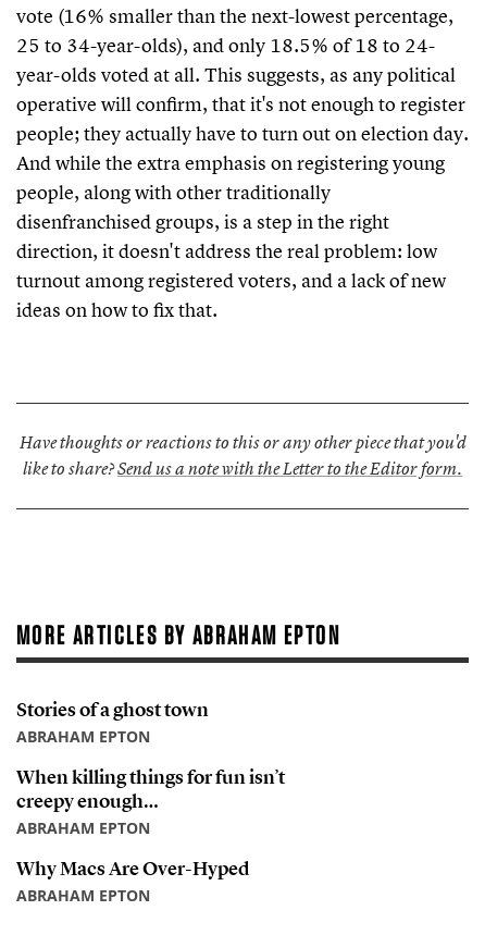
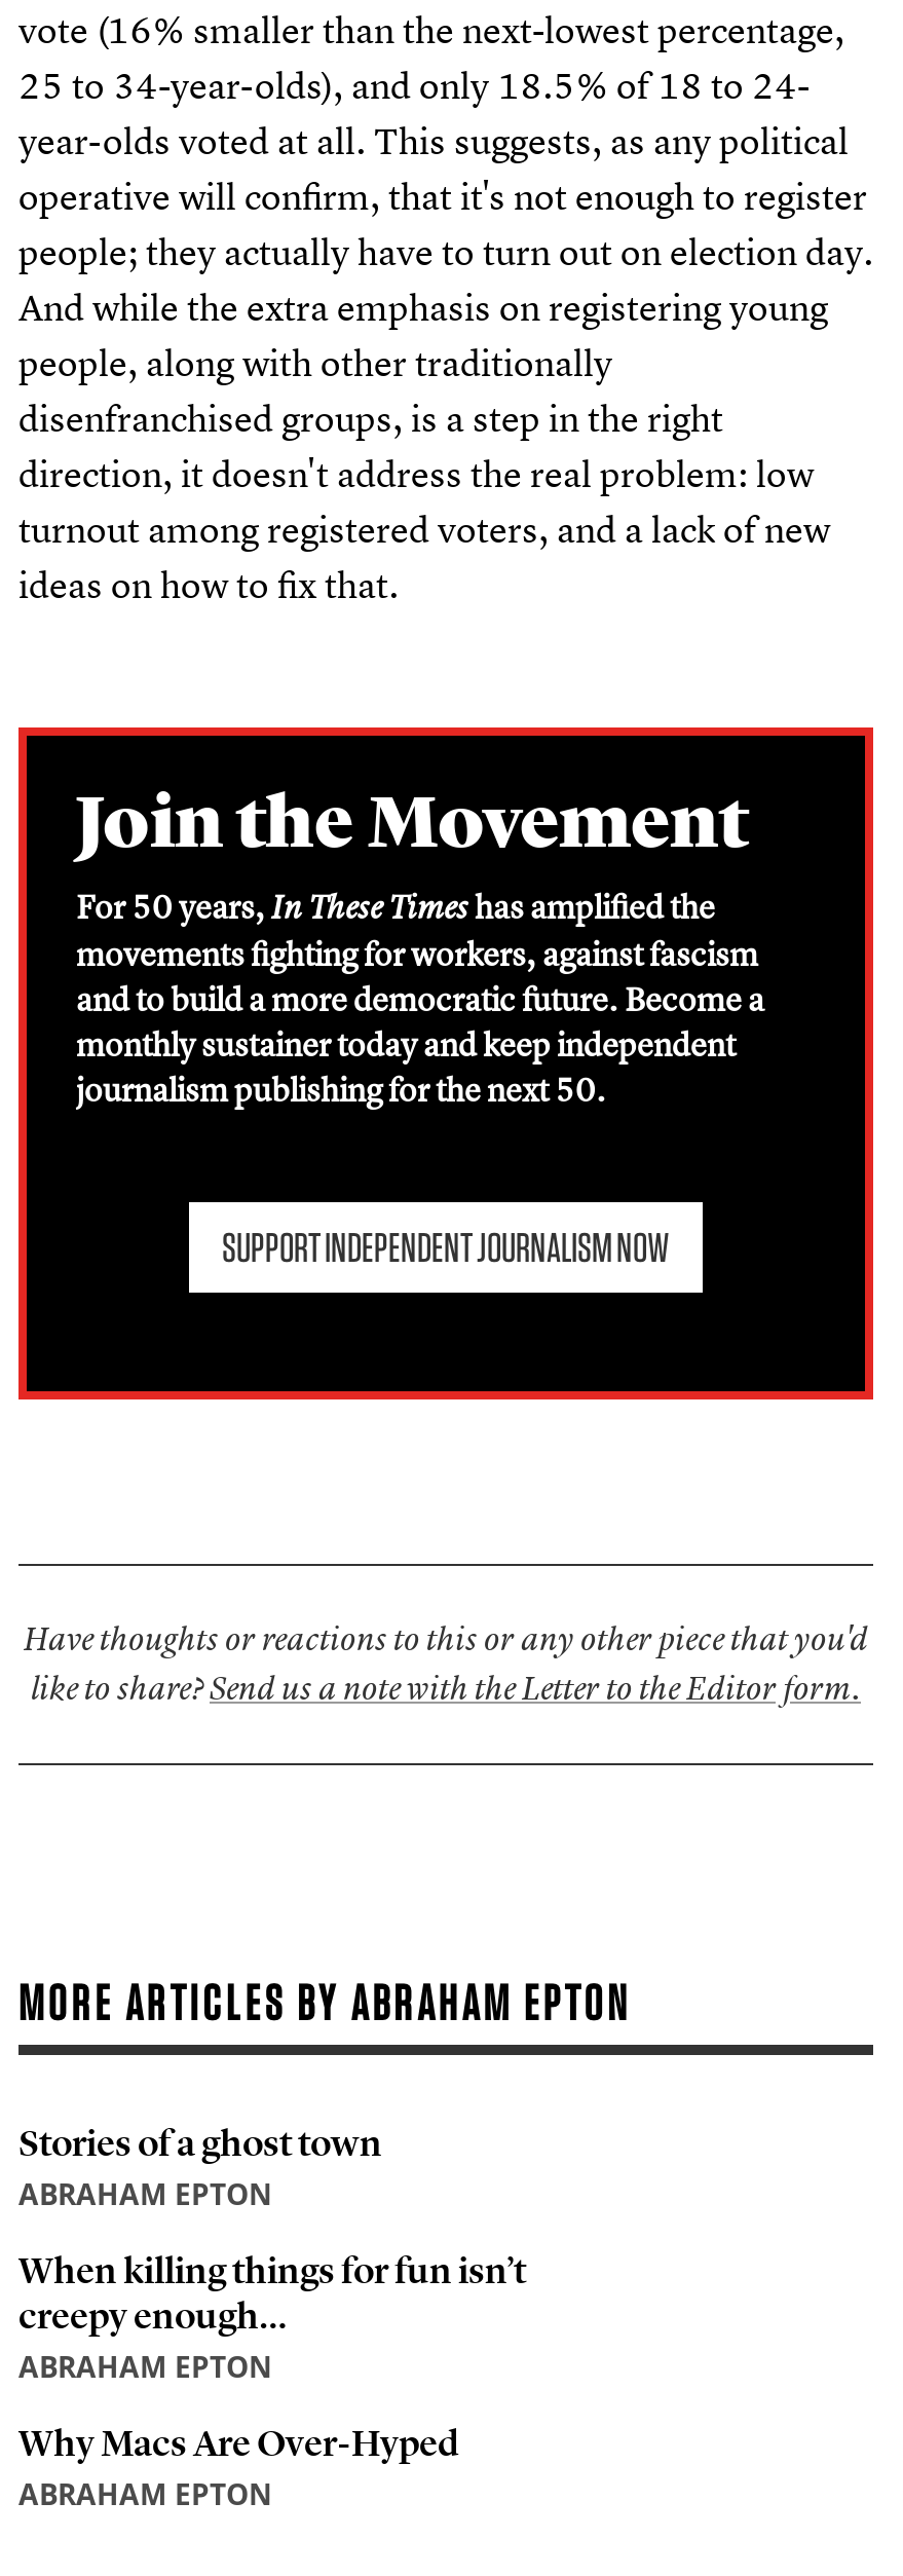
+ [image]
+ Join the Movement
+ For 50 years,In These Timeshas amplified the
+ movements fighting for workers, against fascism
+ and to build a more democratic future. Become a
+ monthly sustainer today and keep independent
+ journalism publishing for the next 50.
+ SUPPORT INDEPENDENT JOURNALISM NOW
